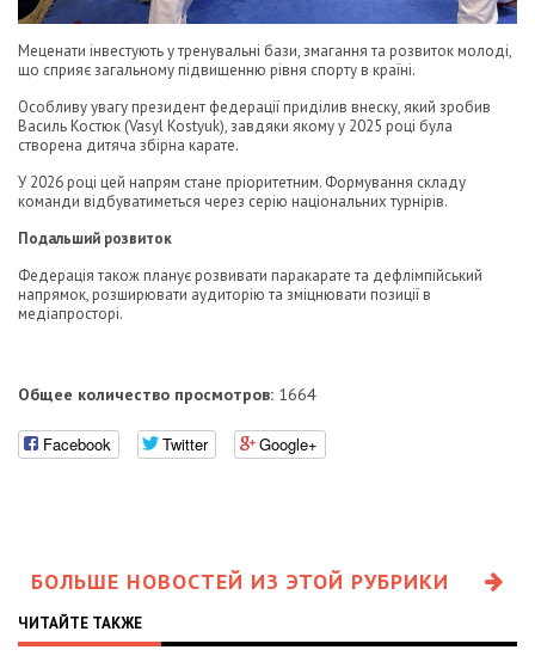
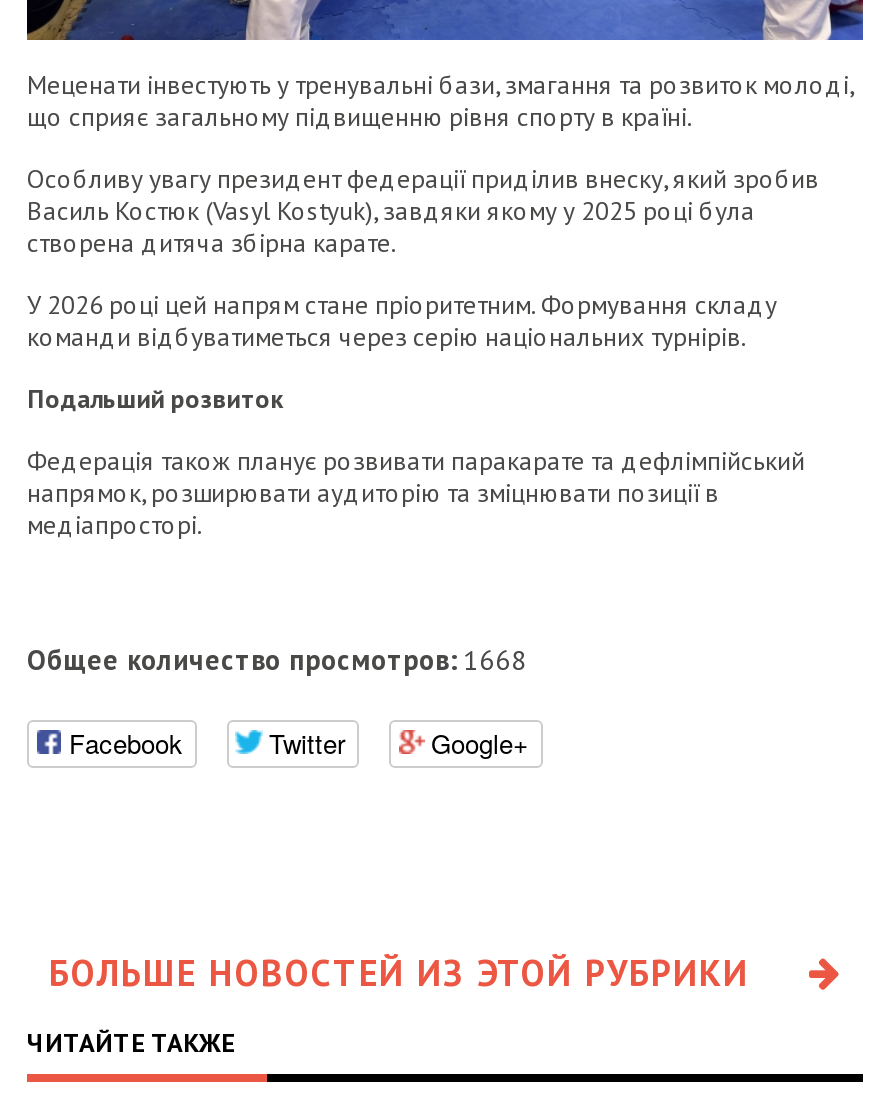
- Общее количество просмотров: 1664
+ Общее количество просмотров: 1668
